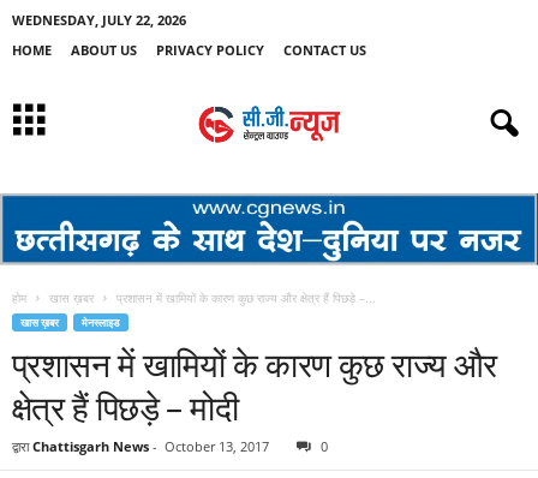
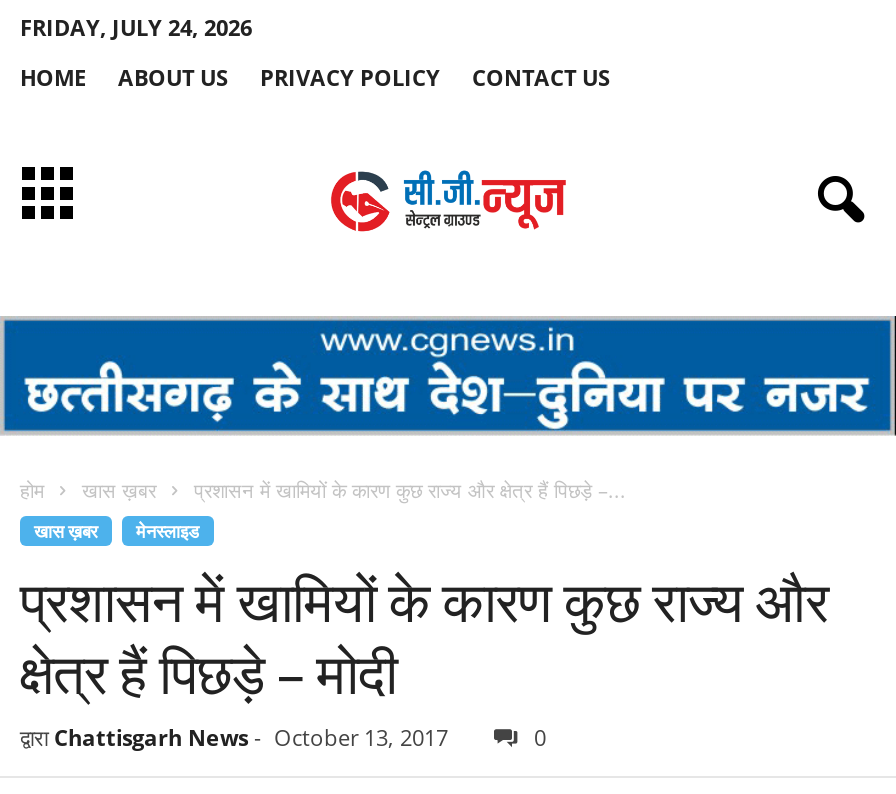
- WEDNESDAY, JULY 22, 2026
+ FRIDAY, JULY 24, 2026
